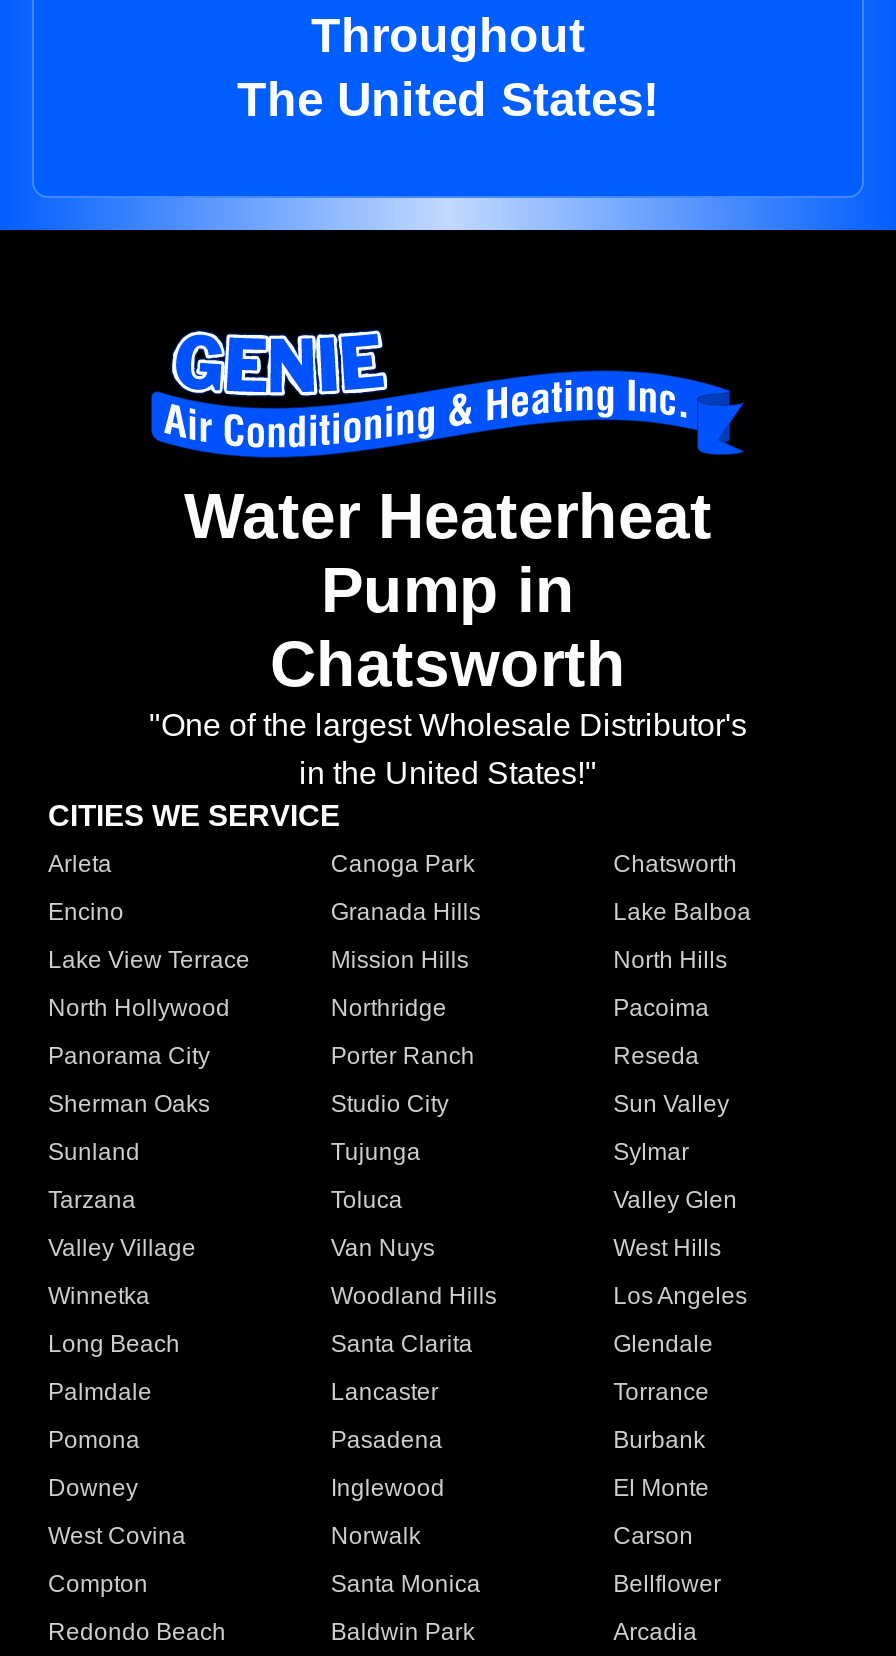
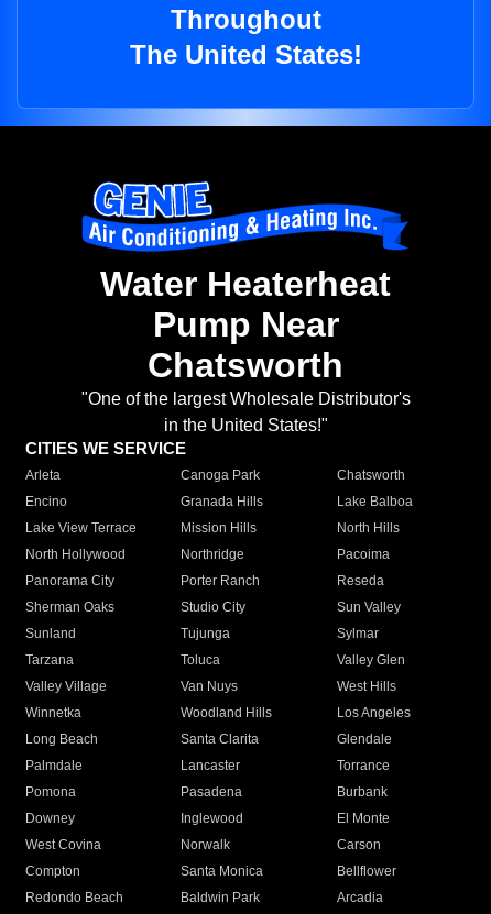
- Pump in
+ Pump Near
